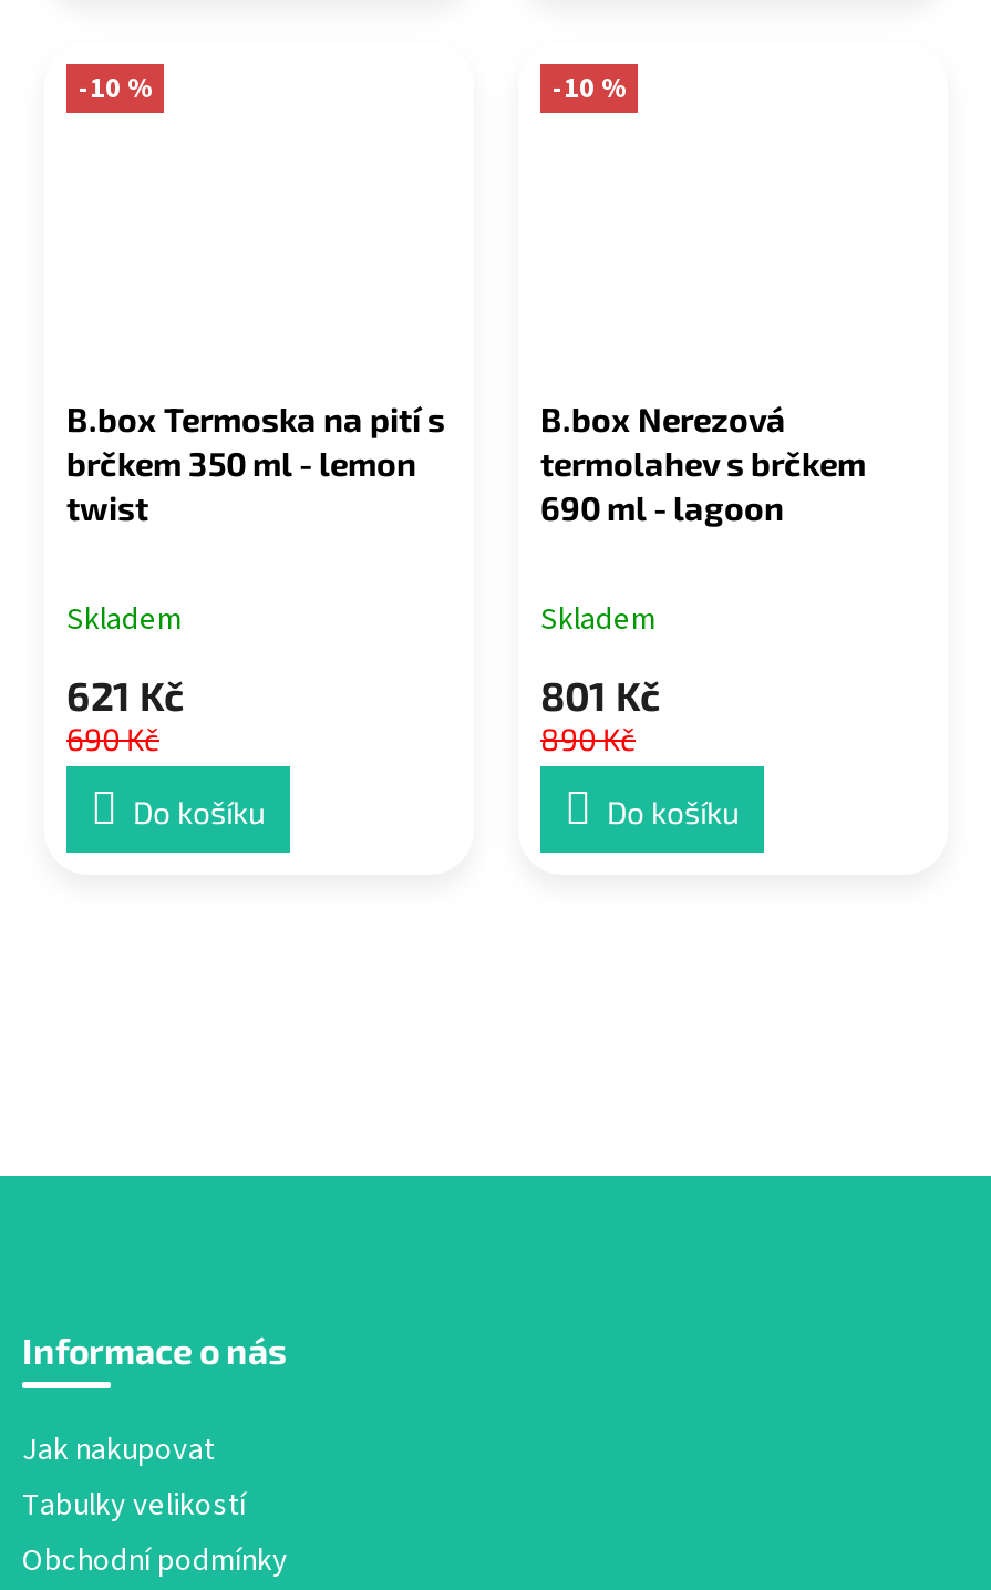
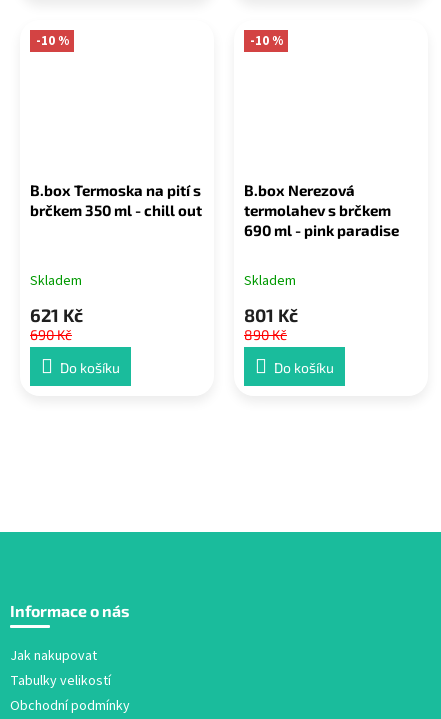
- brčkem 350 ml - lemon
- twist
+ brčkem 350 ml - chill out

- 690 ml - lagoon
+ 690 ml - pink paradise
